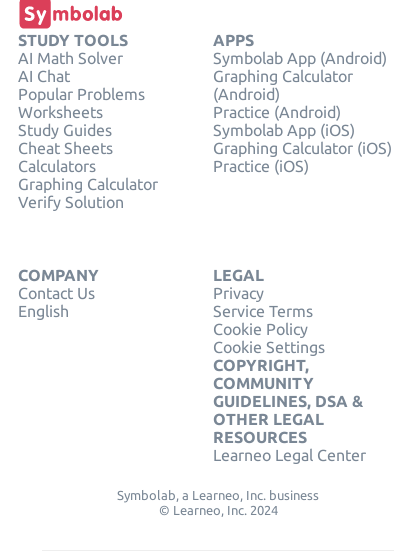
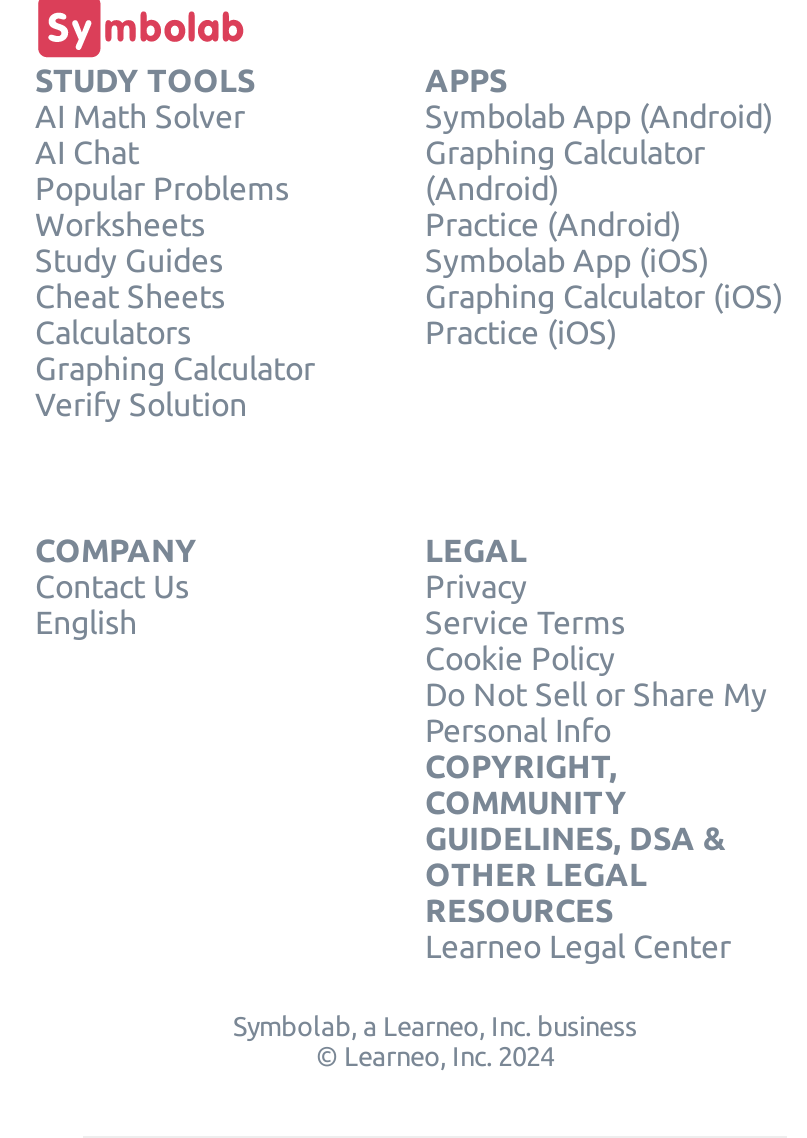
- Cookie Settings
+ Do Not Sell or Share My
+ Personal Info
